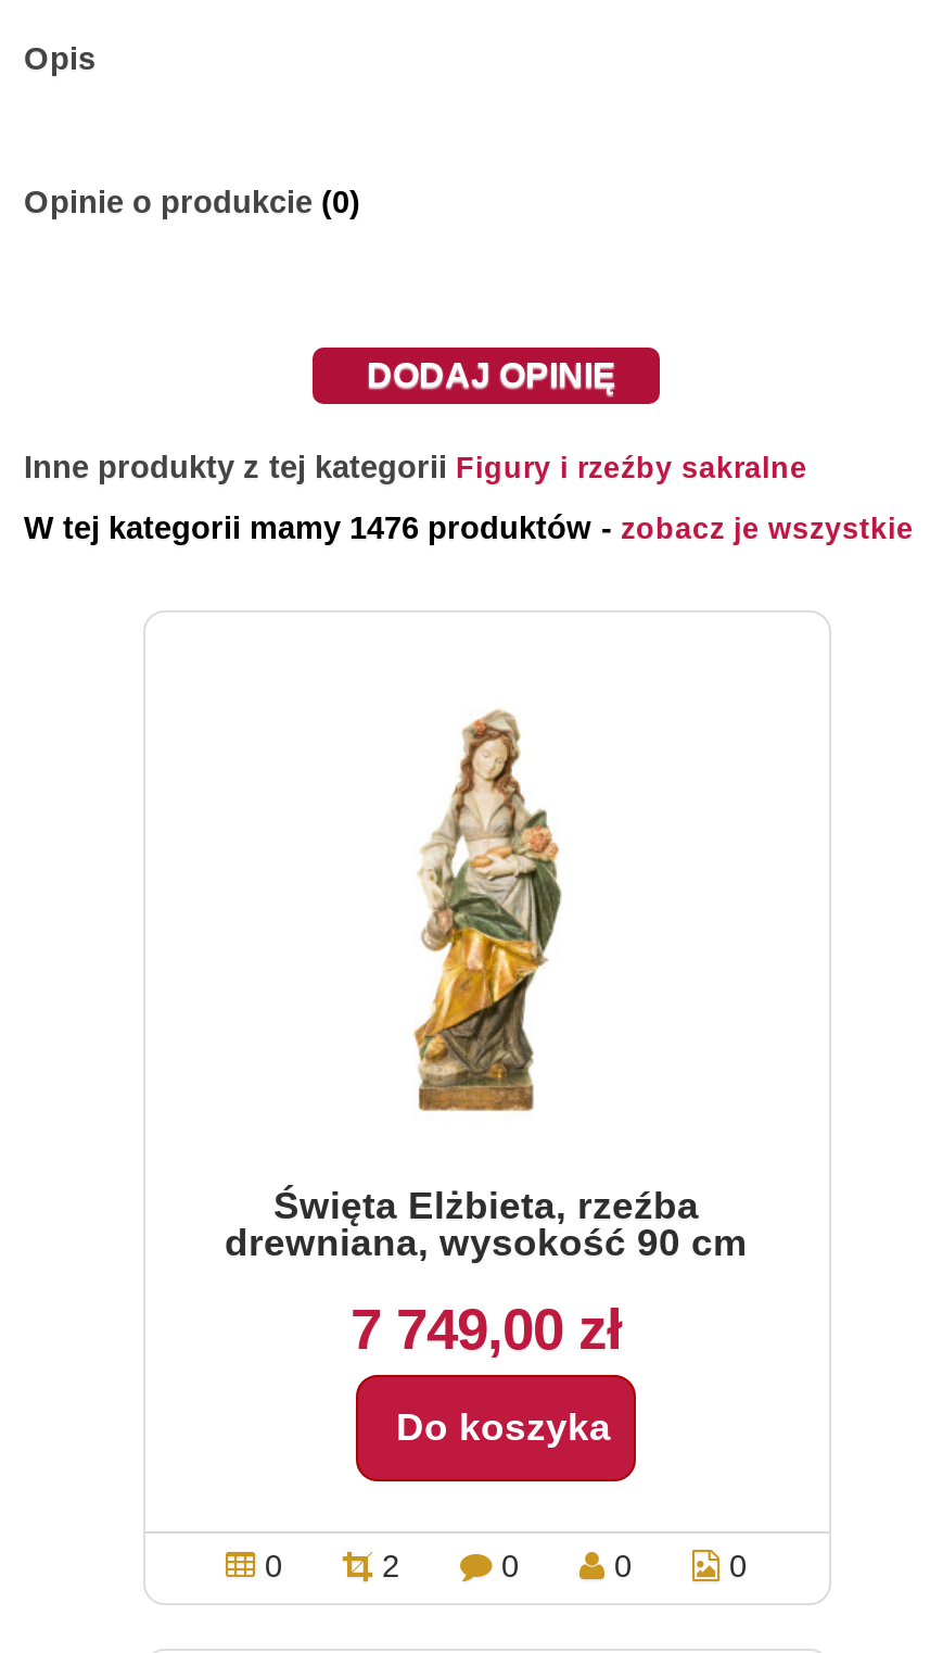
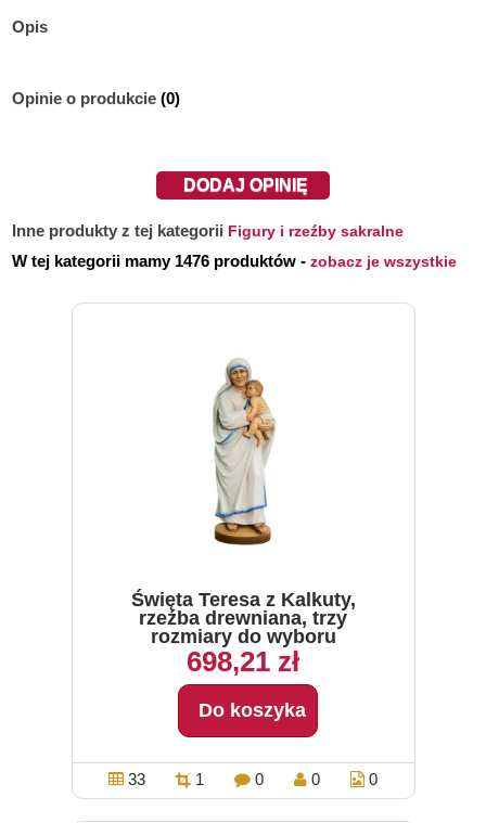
- [image]
- Święta Elżbieta, rzeźba
- drewniana, wysokość 90 cm
- 7 749,00 zł
+ [image]
+ Święta Teresa z Kalkuty,
+ rzeźba drewniana, trzy
+ rozmiary do wyboru
+ 698,21 zł

- 0
+ 33

- 2
+ 1
